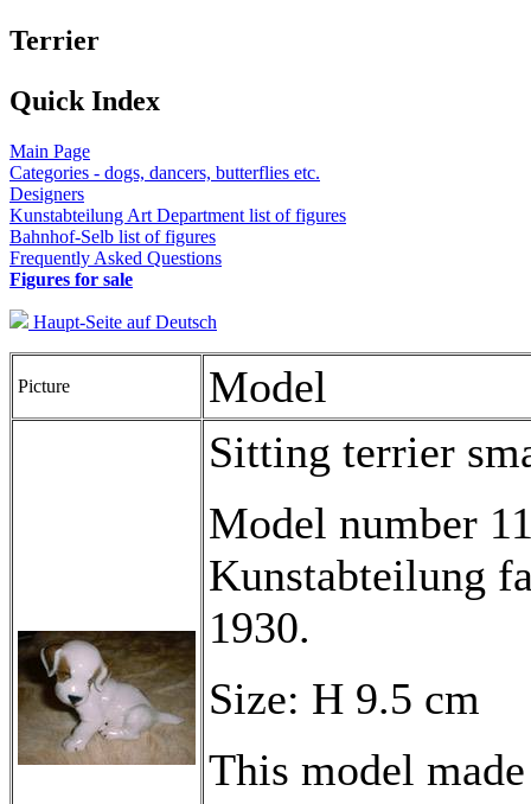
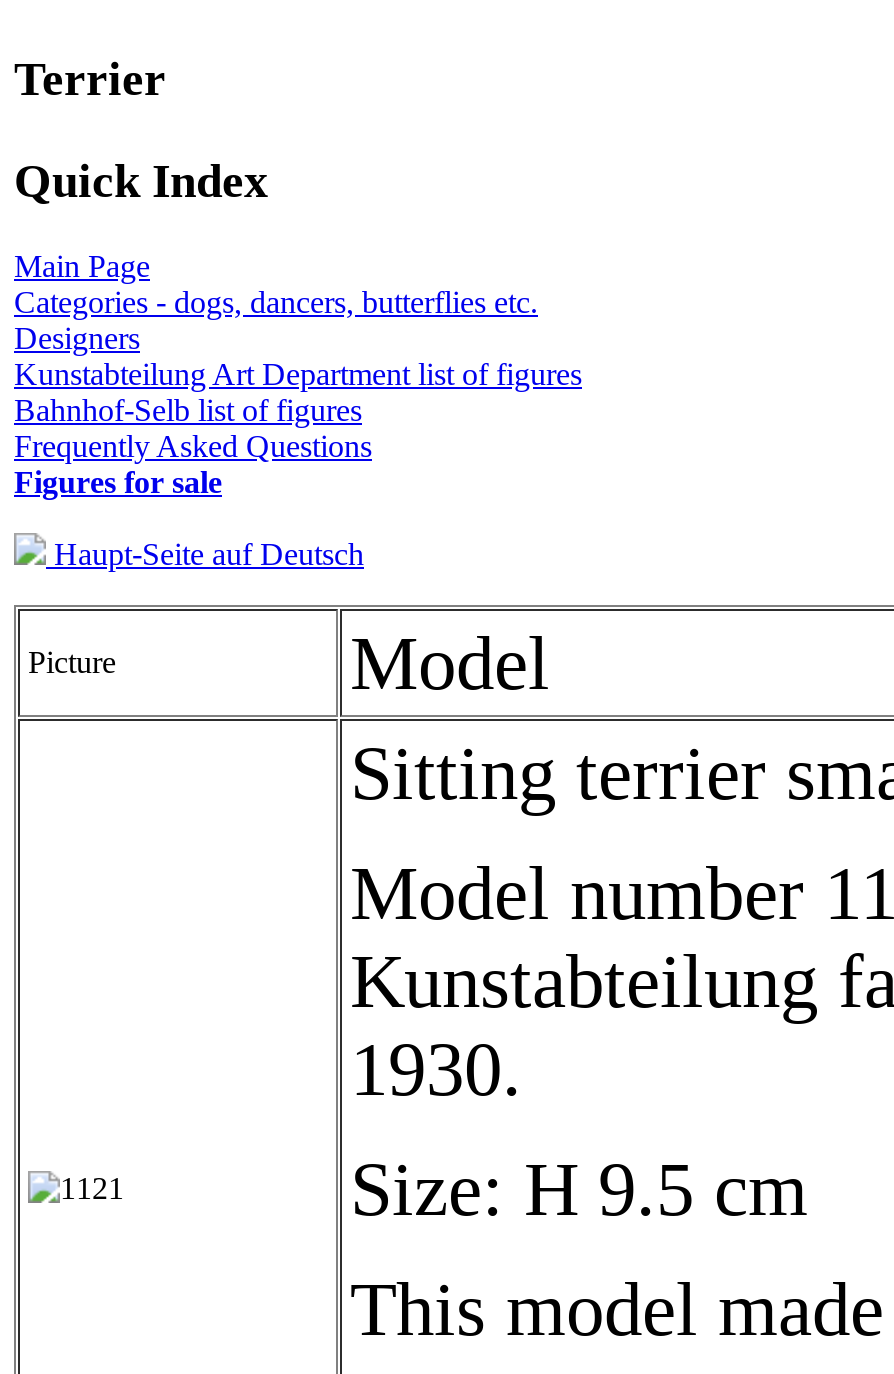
- [image]
